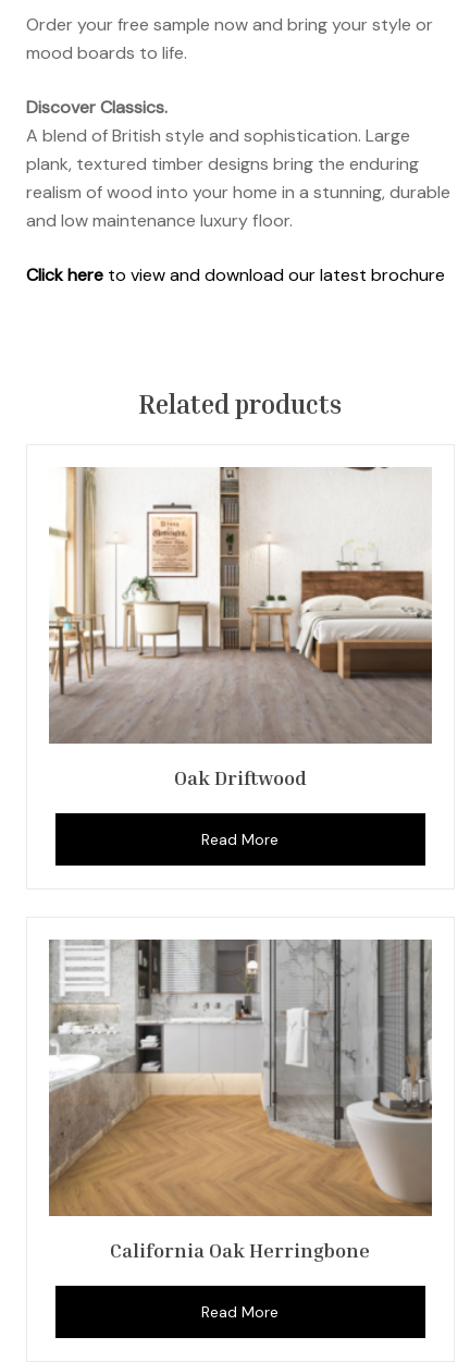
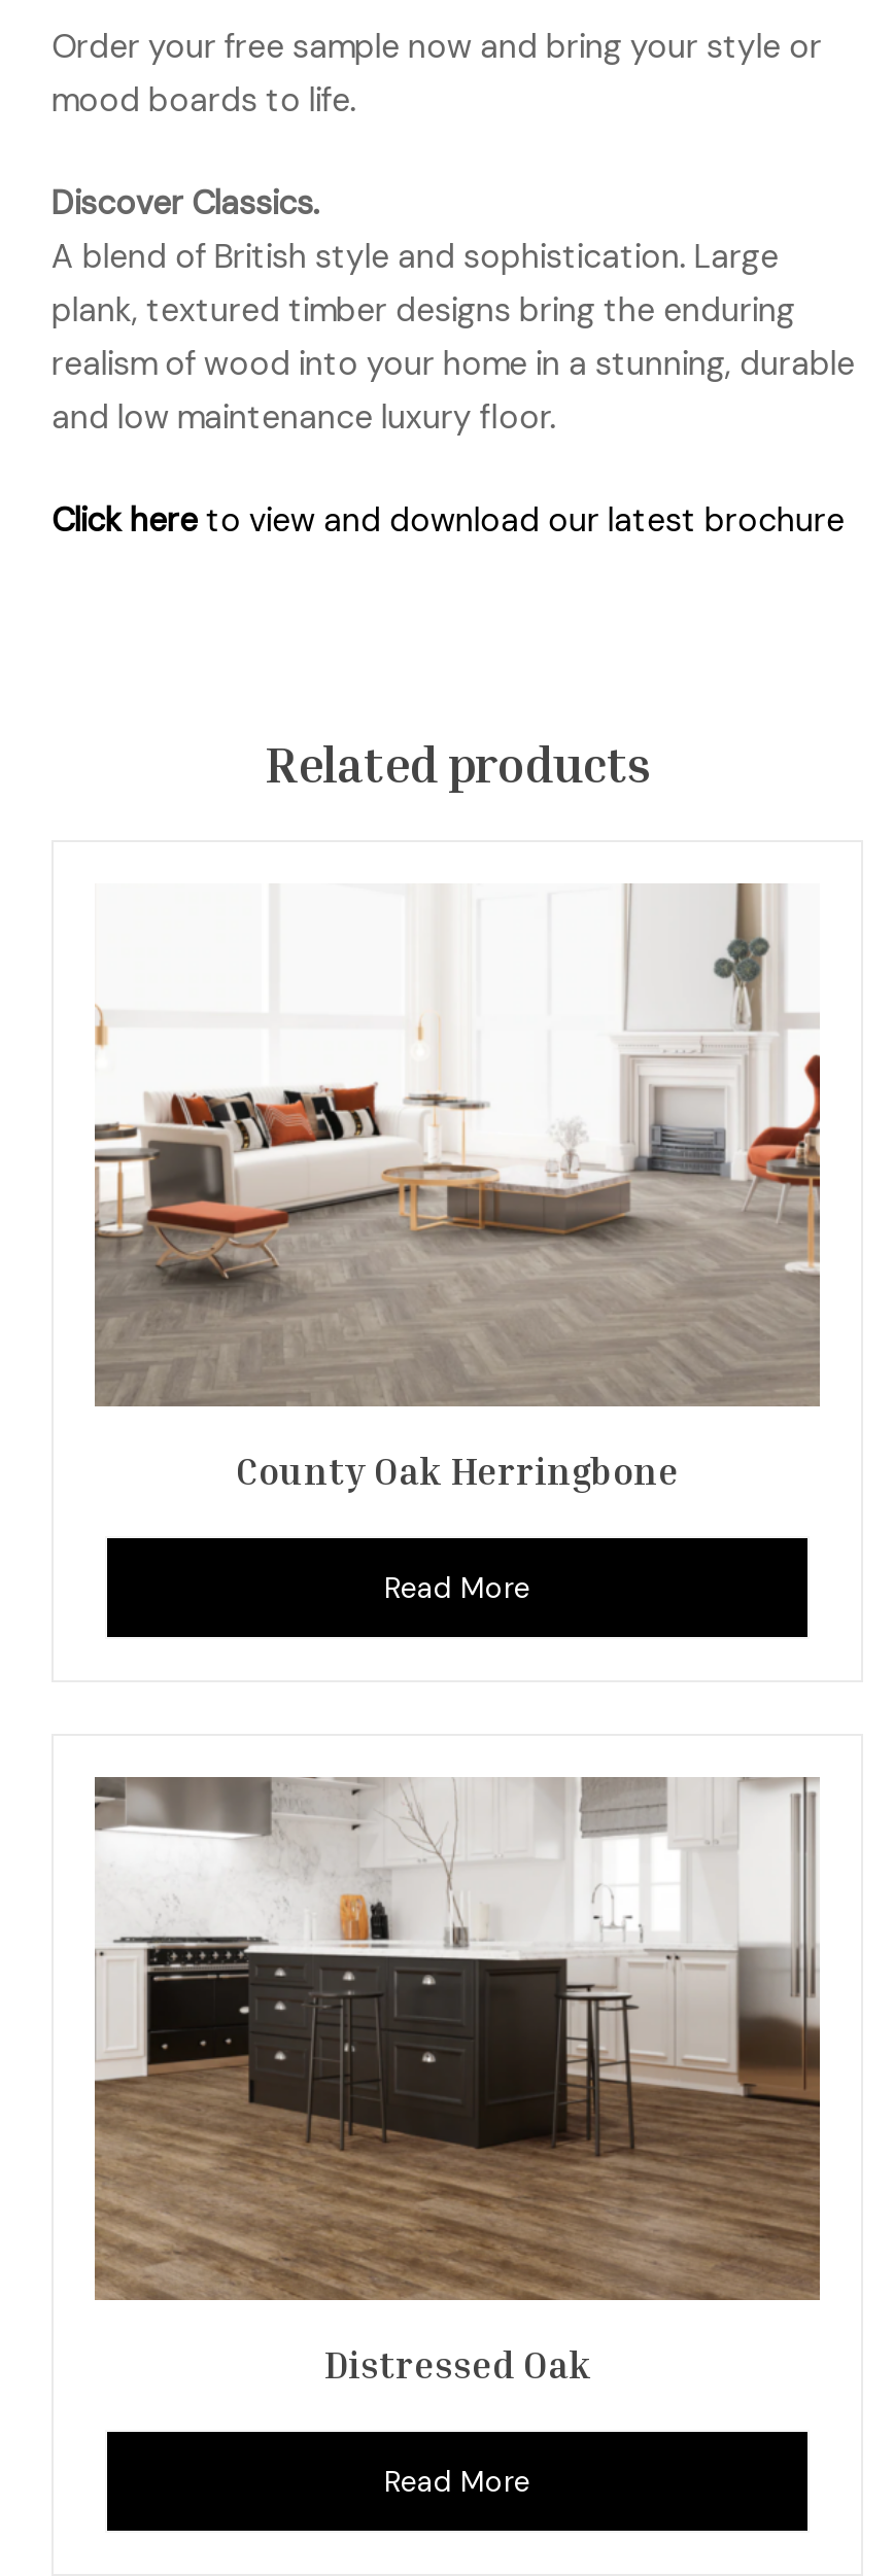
- [image]
+ [image]

- Oak Driftwood
+ County Oak Herringbone

- [image]
- California Oak Herringbone
+ [image]
+ Distressed Oak
